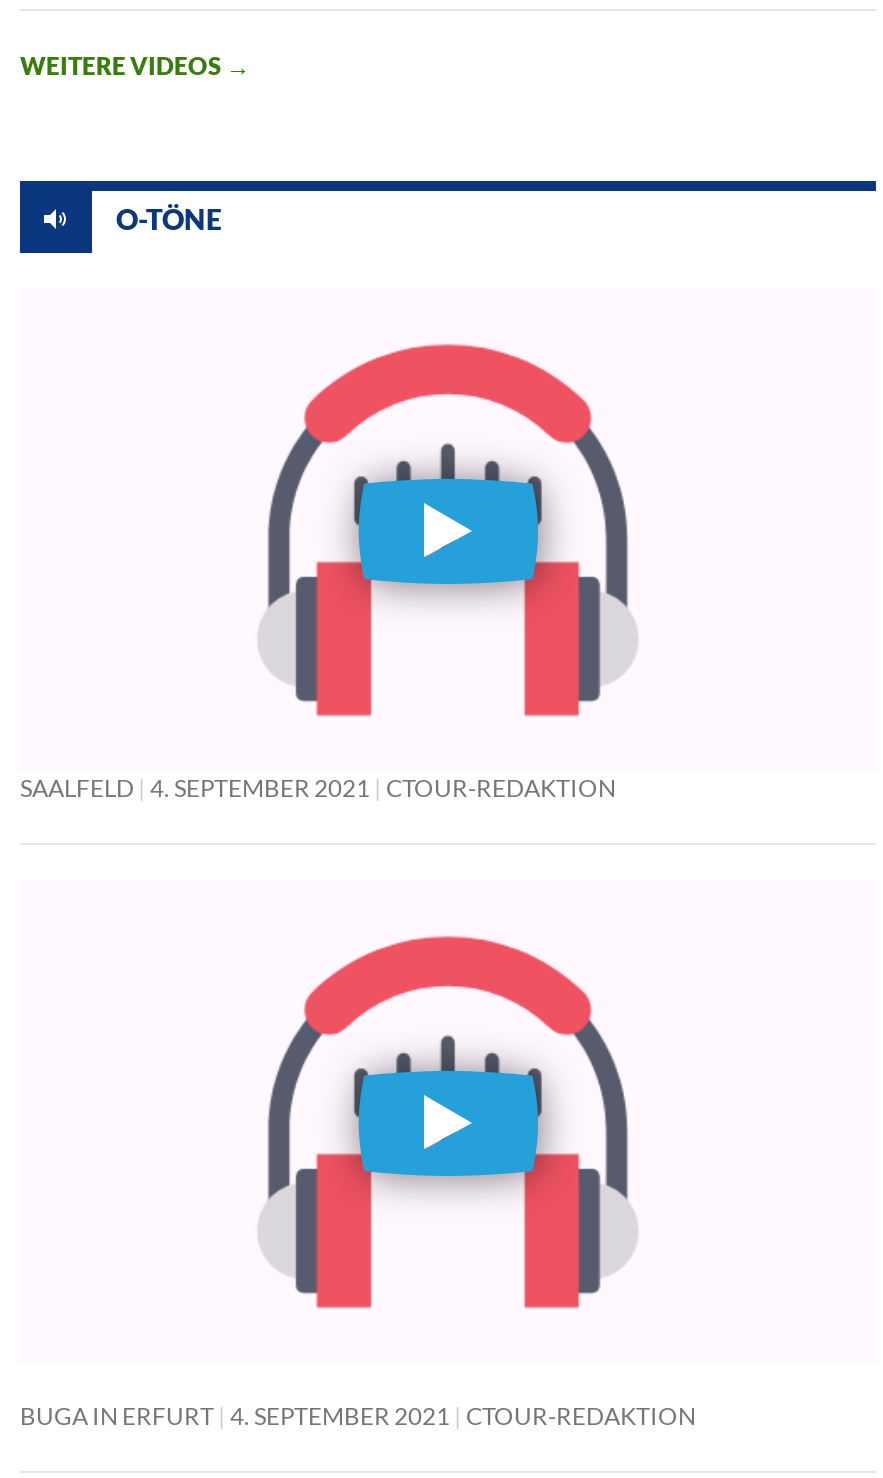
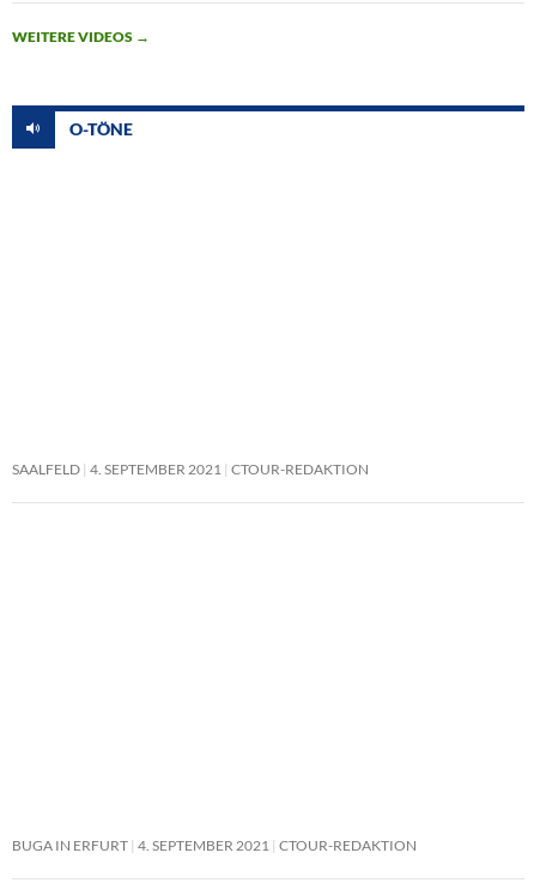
- [image]

- [image]
